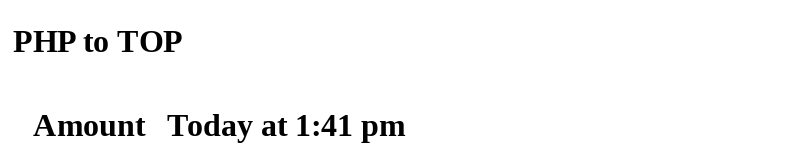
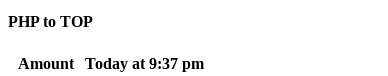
- Amount Today at 1:41 pm
+ Amount Today at 9:37 pm
